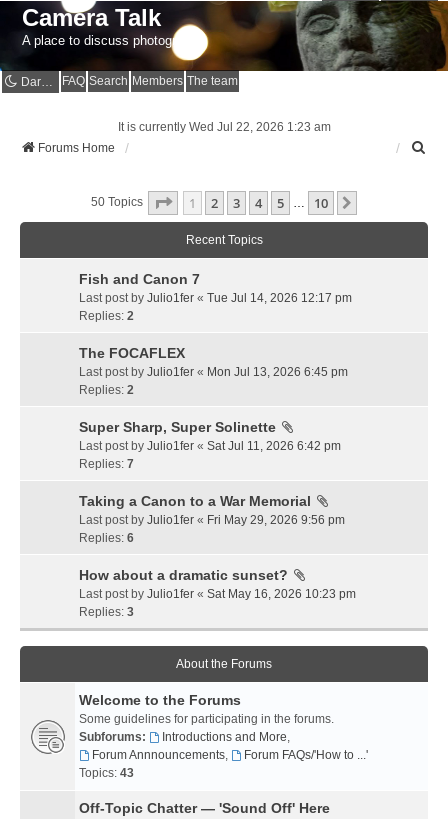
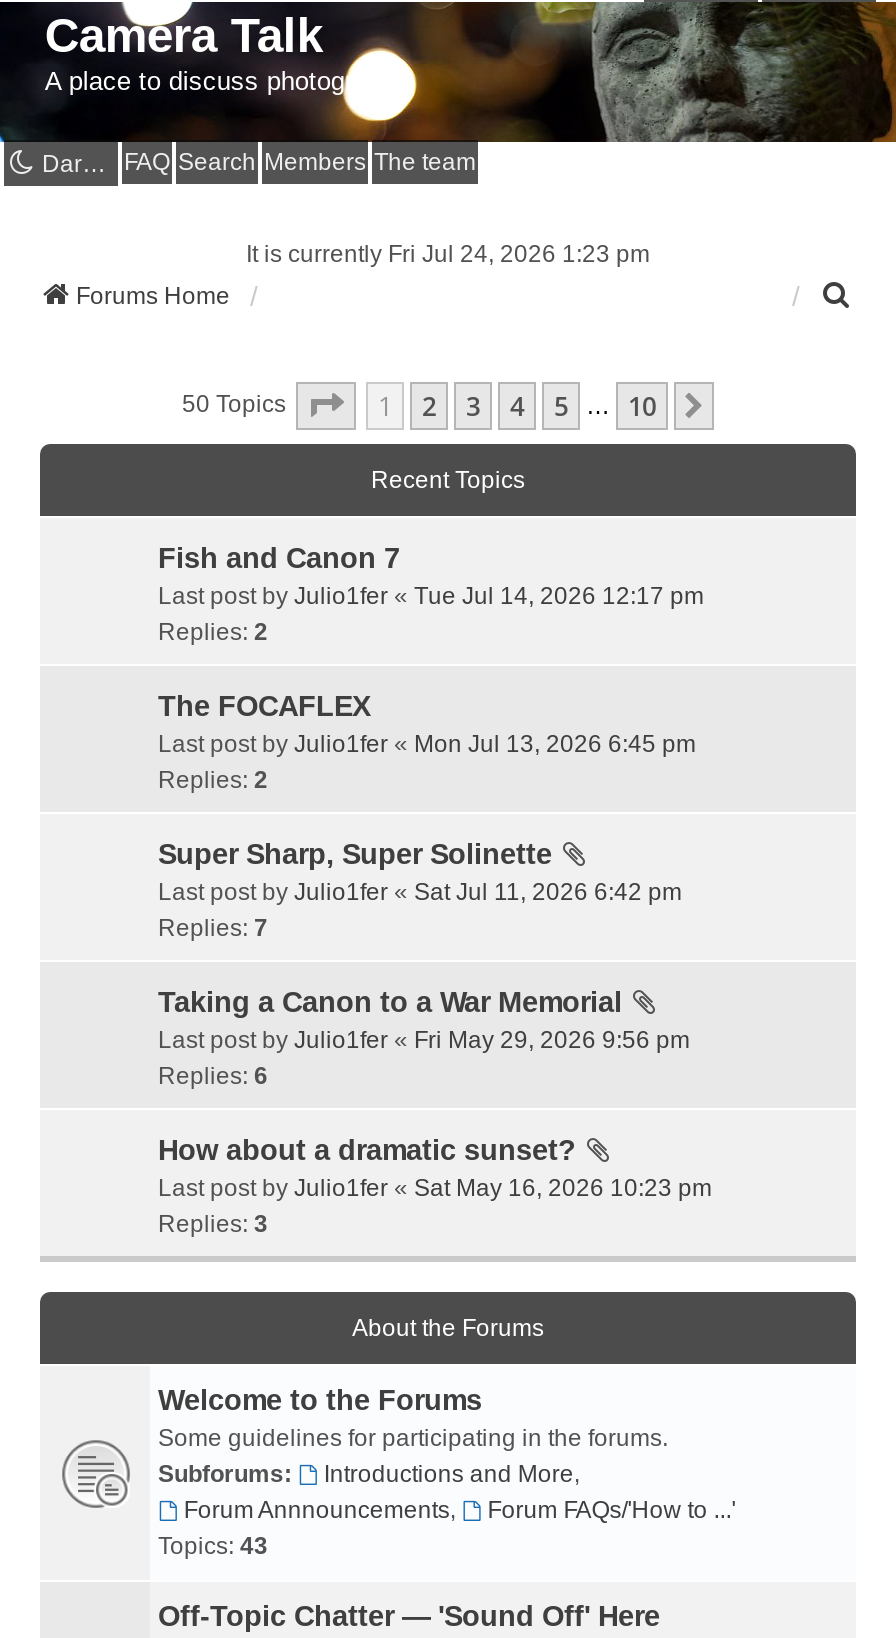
- It is currently Wed Jul 22, 2026 1:23 am
+ It is currently Fri Jul 24, 2026 1:23 pm
